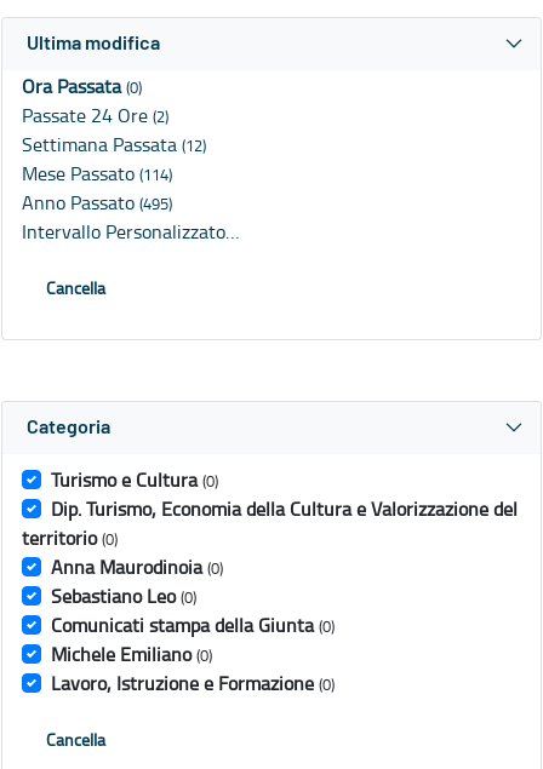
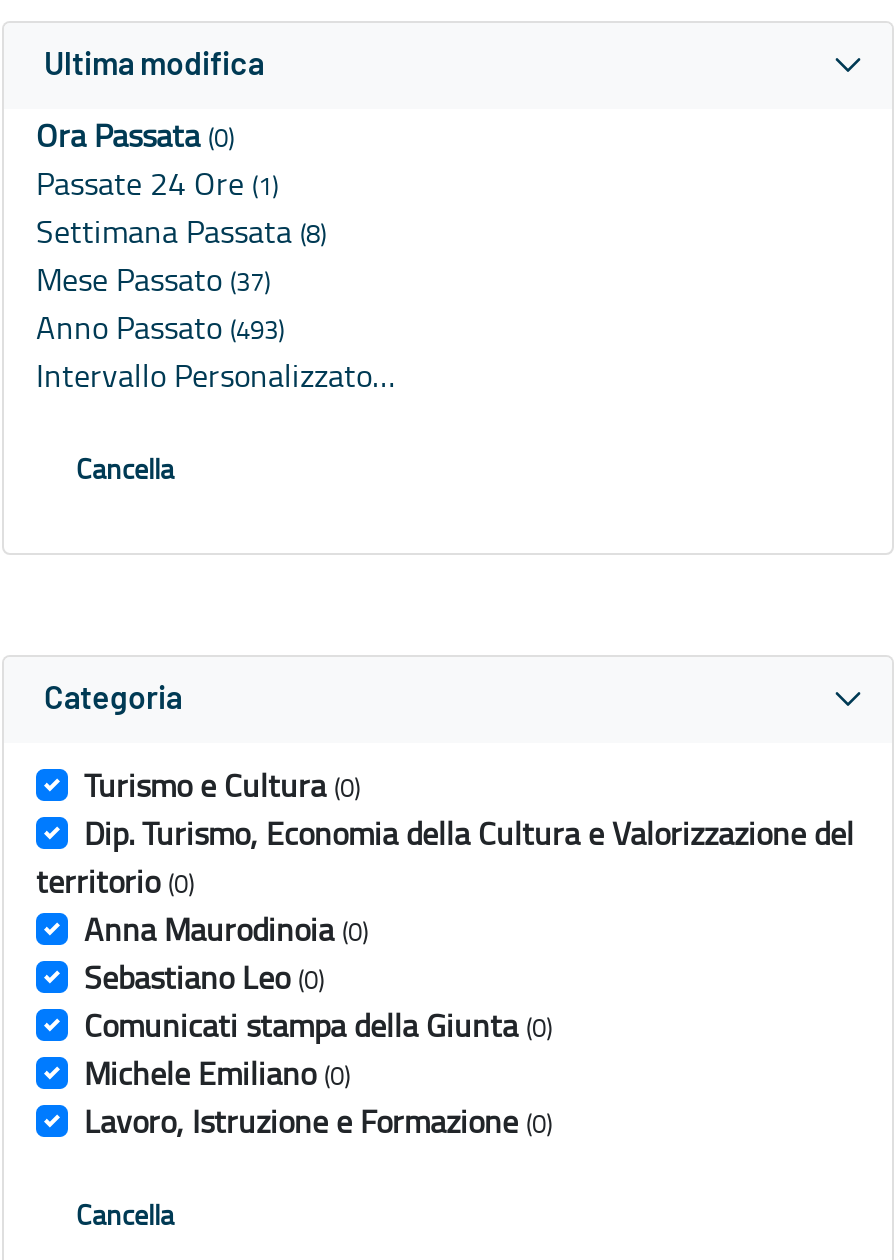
- Passate 24 Ore (2)
+ Passate 24 Ore (1)

- Settimana Passata (12)
+ Settimana Passata (8)

- Mese Passato (114)
+ Mese Passato (37)

- Anno Passato (495)
+ Anno Passato (493)
